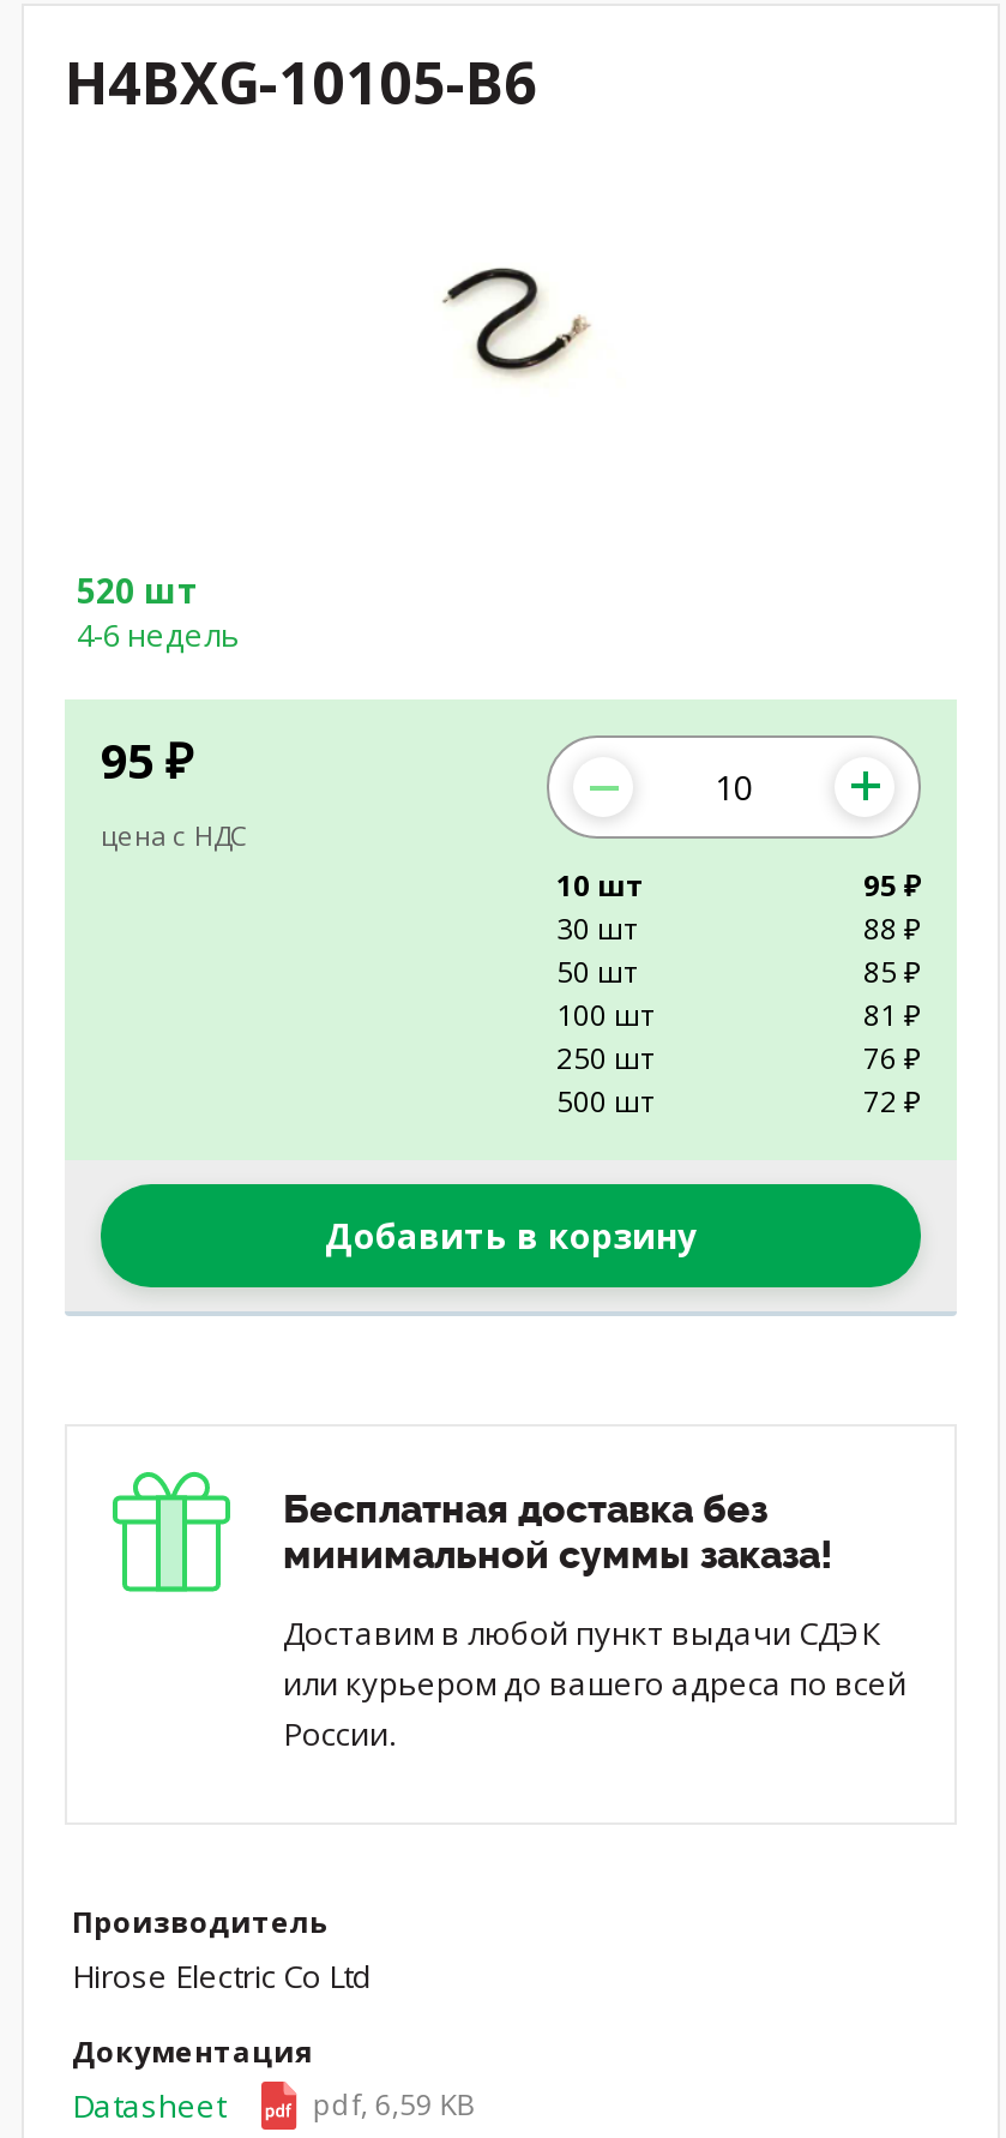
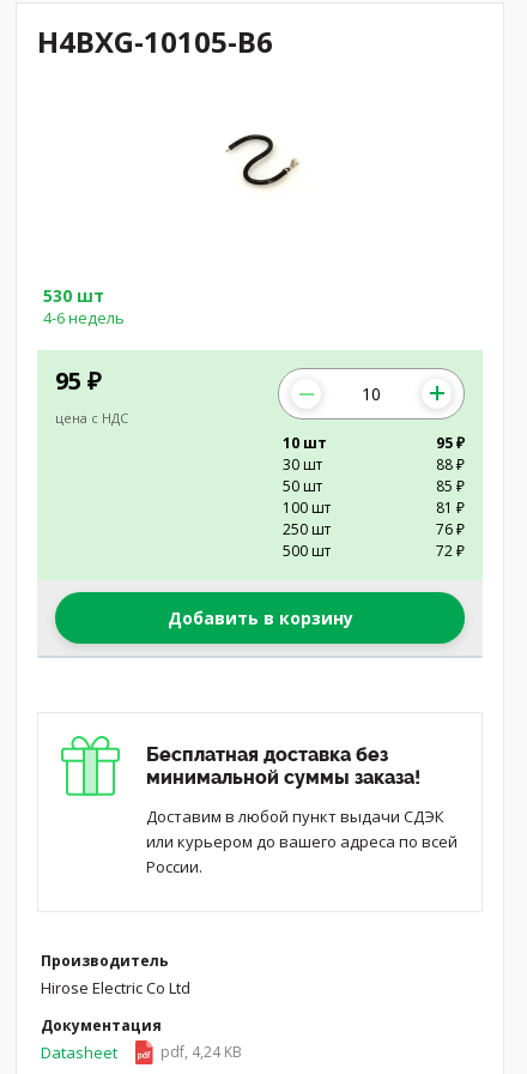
- 520 шт
+ 530 шт

- pdf, 6,59 KB
+ pdf, 4,24 KB
